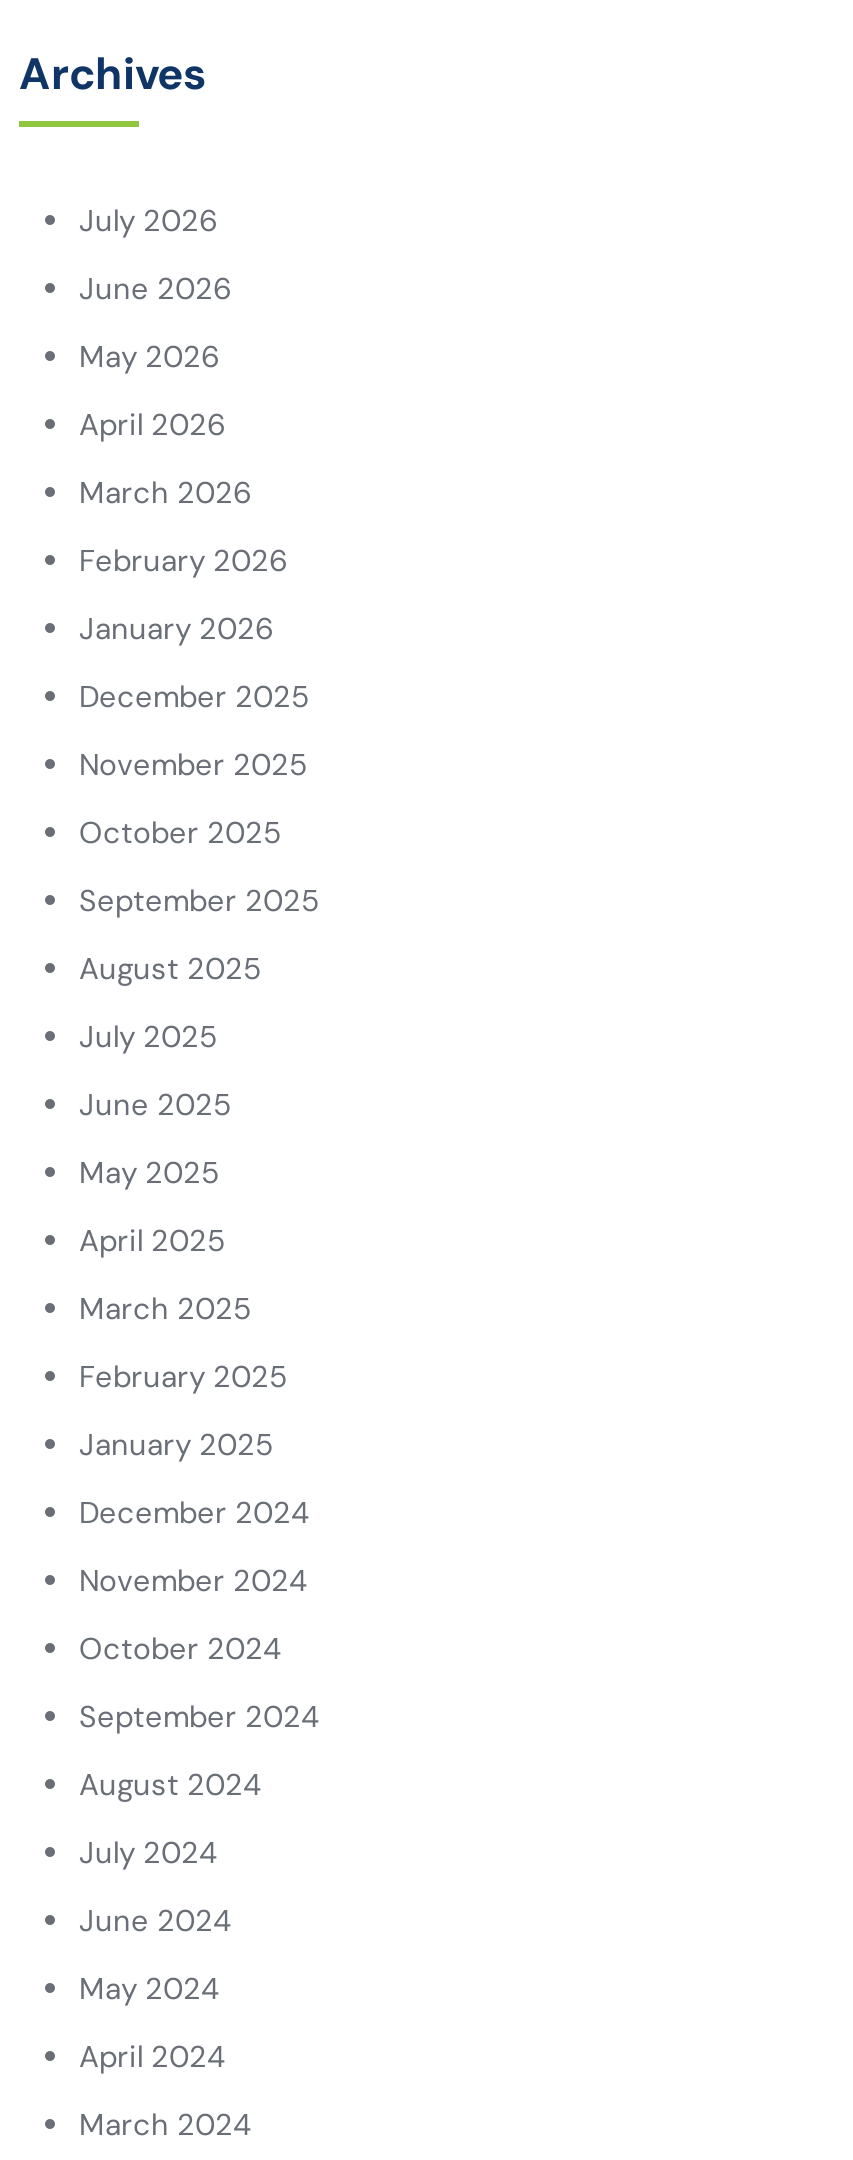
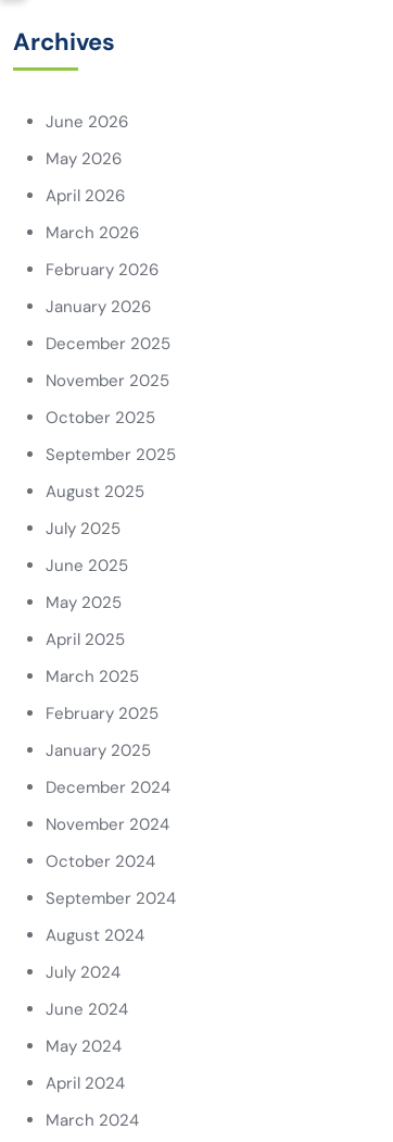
- July 2026
